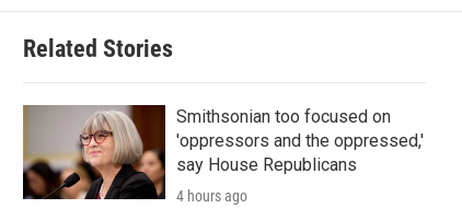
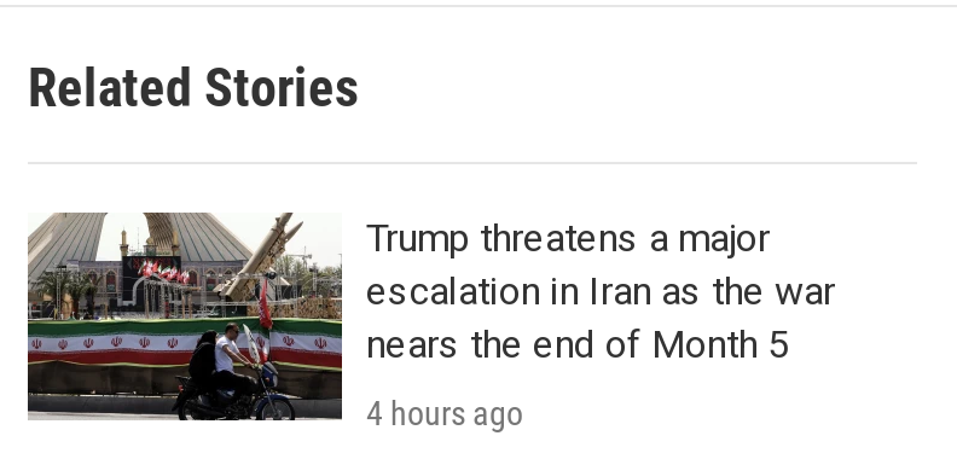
- [image]
- Smithsonian too focused on
- 'oppressors and the oppressed,'
- say House Republicans
+ [image]
+ Trump threatens a major
+ escalation in Iran as the war
+ nears the end of Month 5
